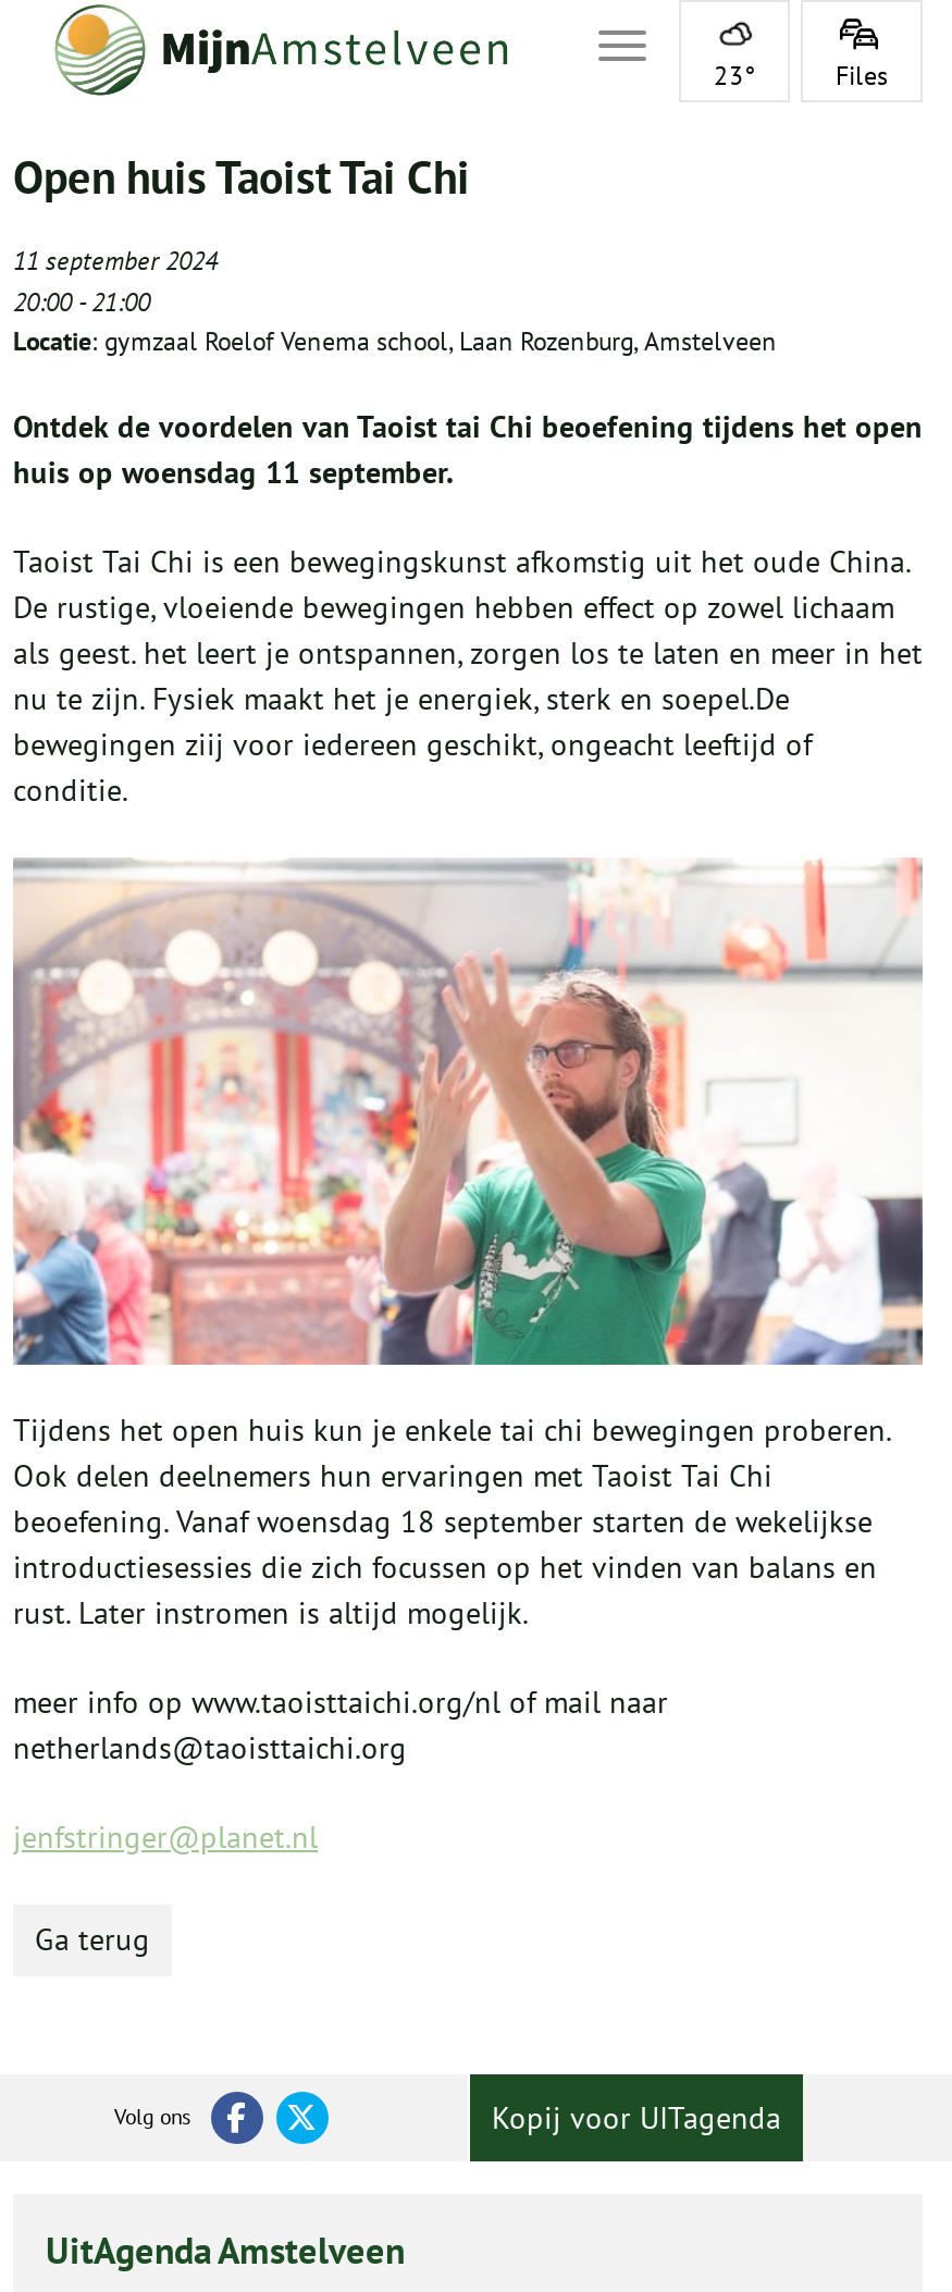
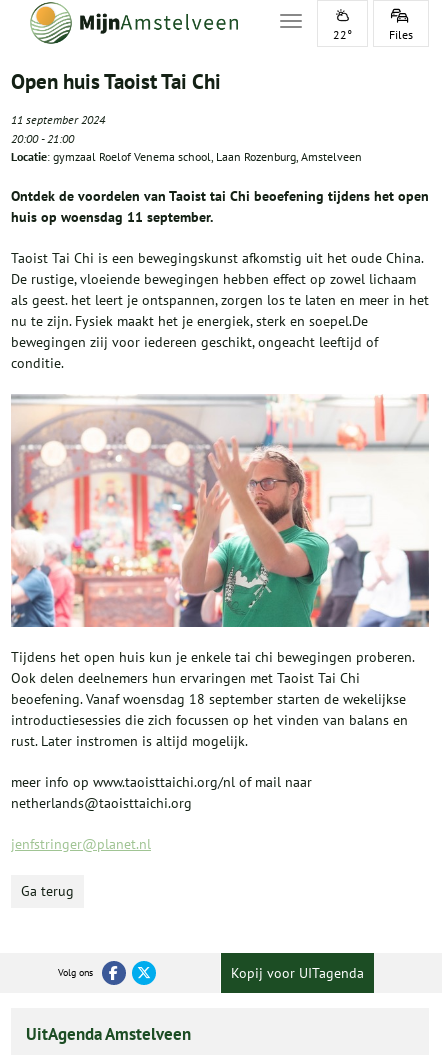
- 23°
+ 22°
